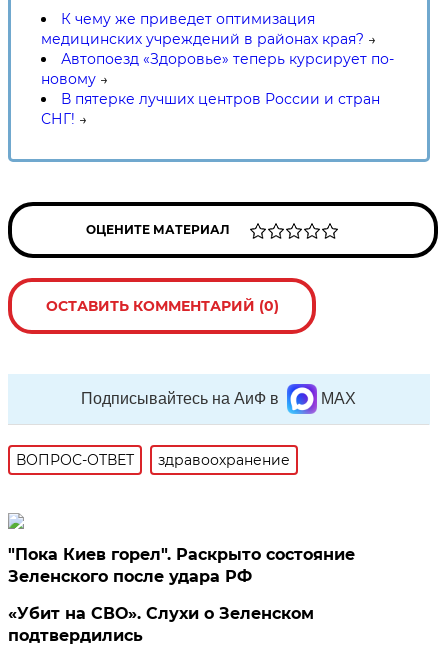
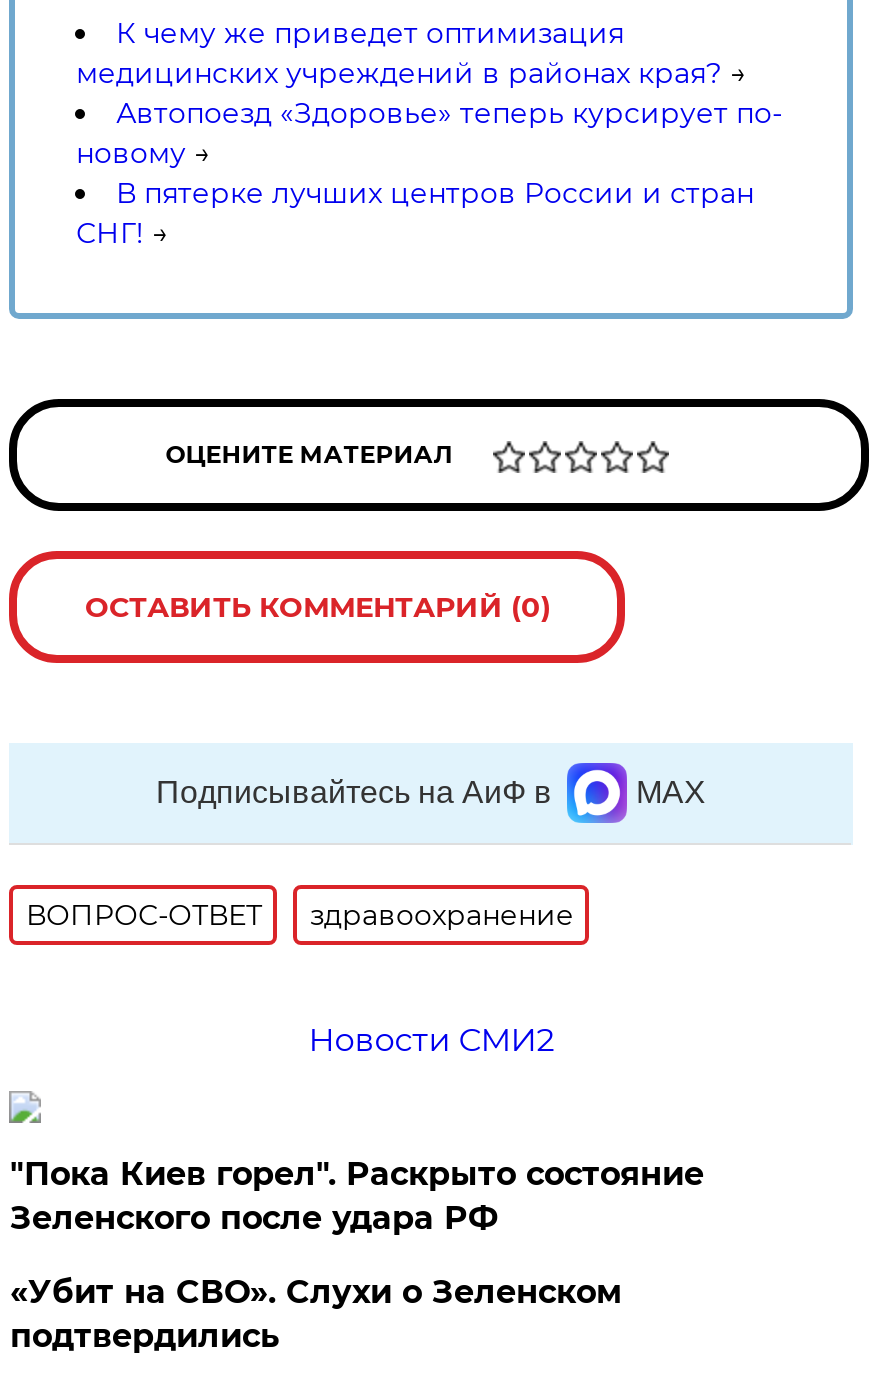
+ Новости СМИ2
